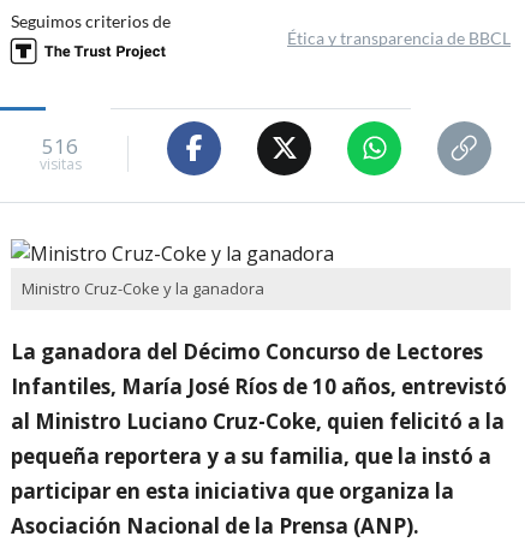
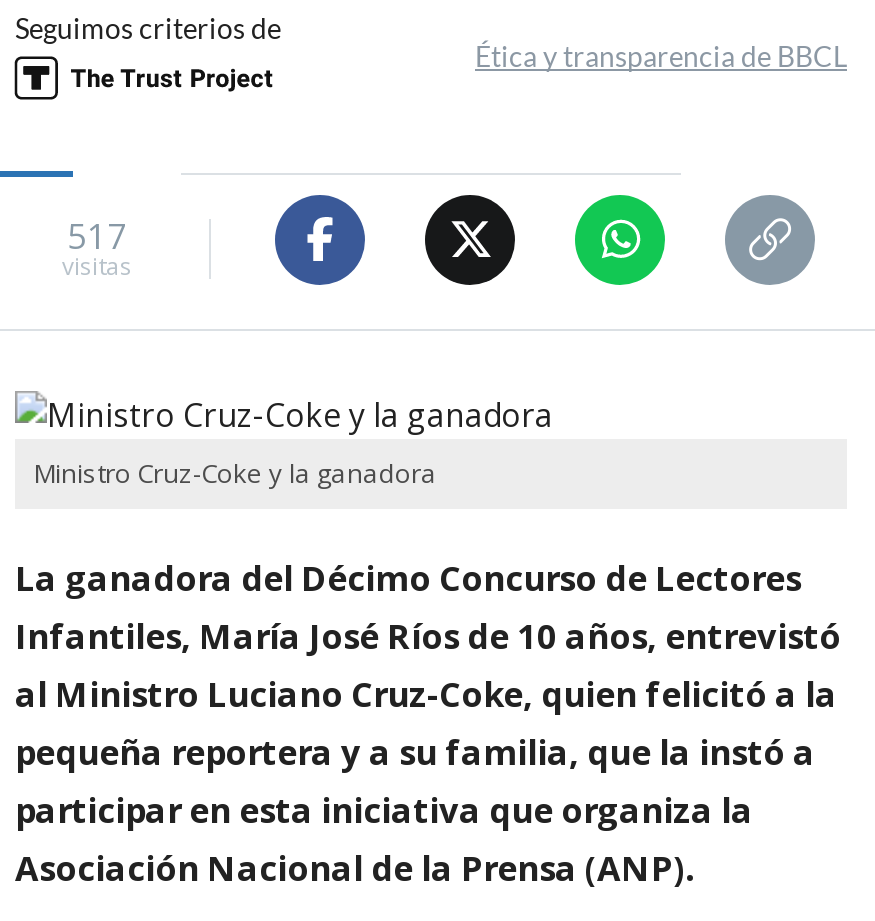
- 516
+ 517
